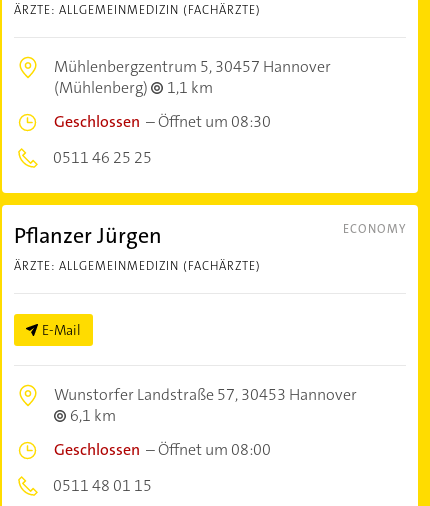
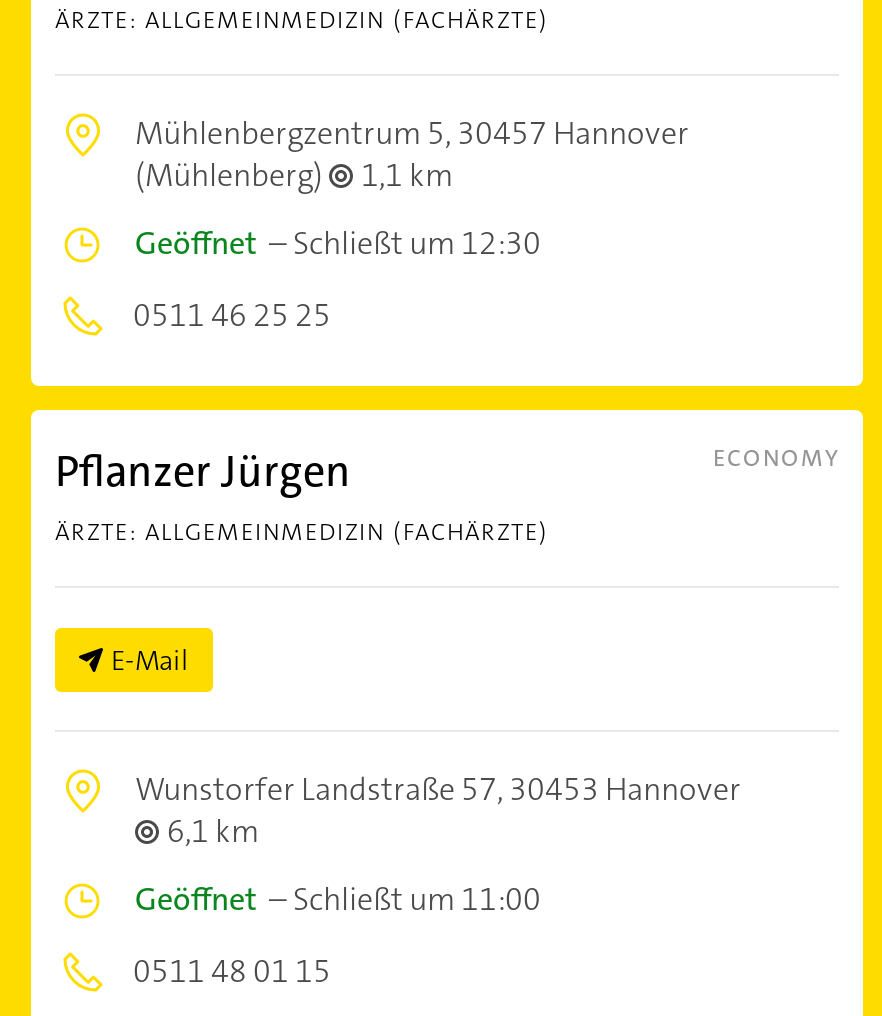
- Geschlossen – Öffnet um 08:30
+ Geöffnet – Schließt um 12:30

- Geschlossen – Öffnet um 08:00
+ Geöffnet – Schließt um 11:00
